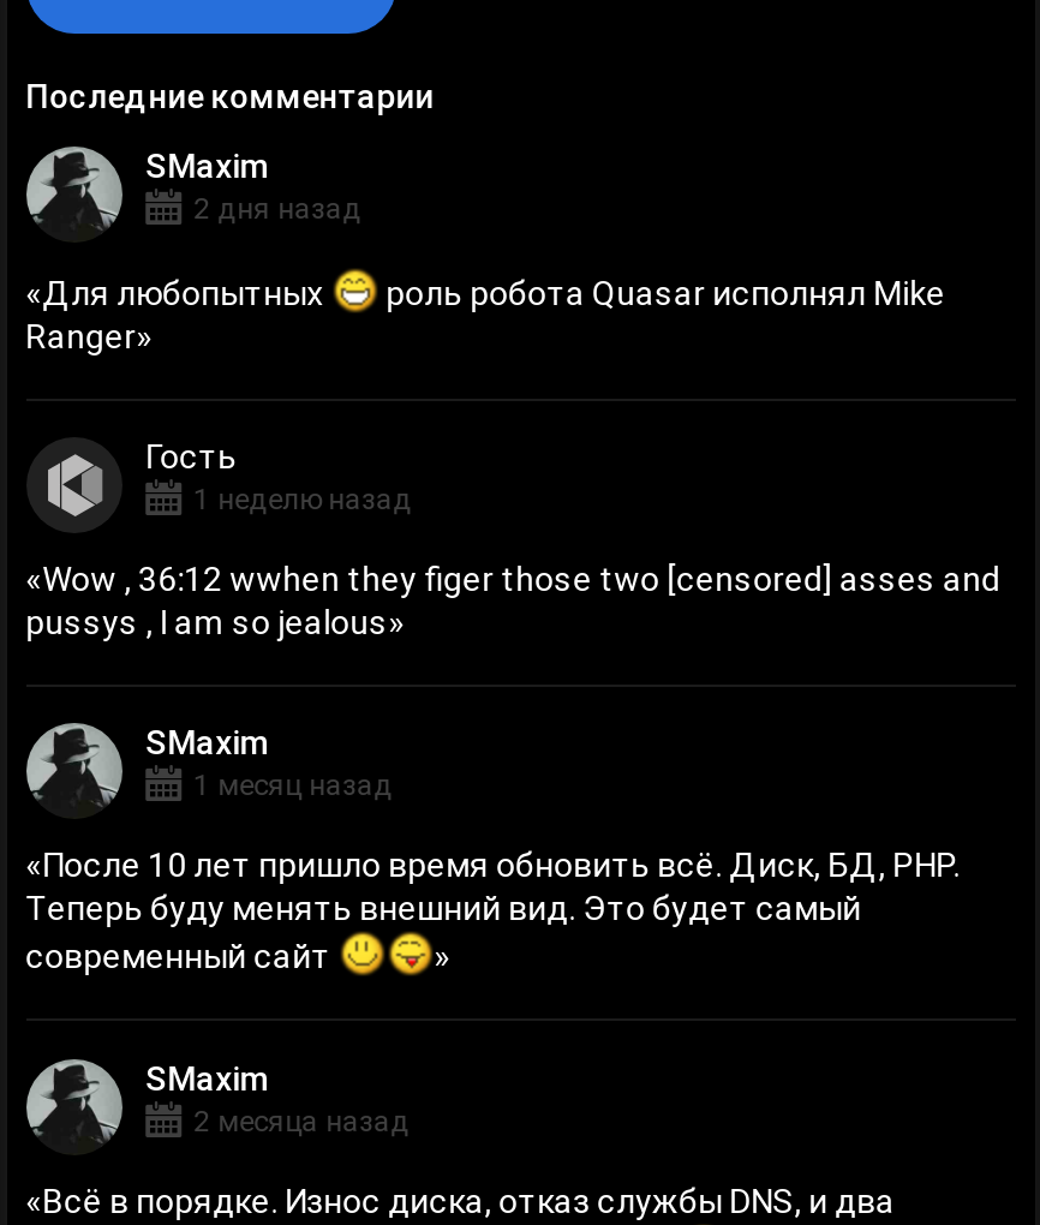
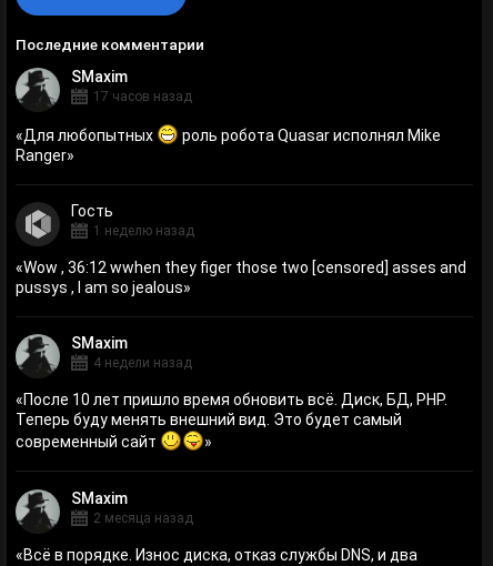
- 2 дня назад
+ 17 часов назад

- 1 месяц назад
+ 4 недели назад
